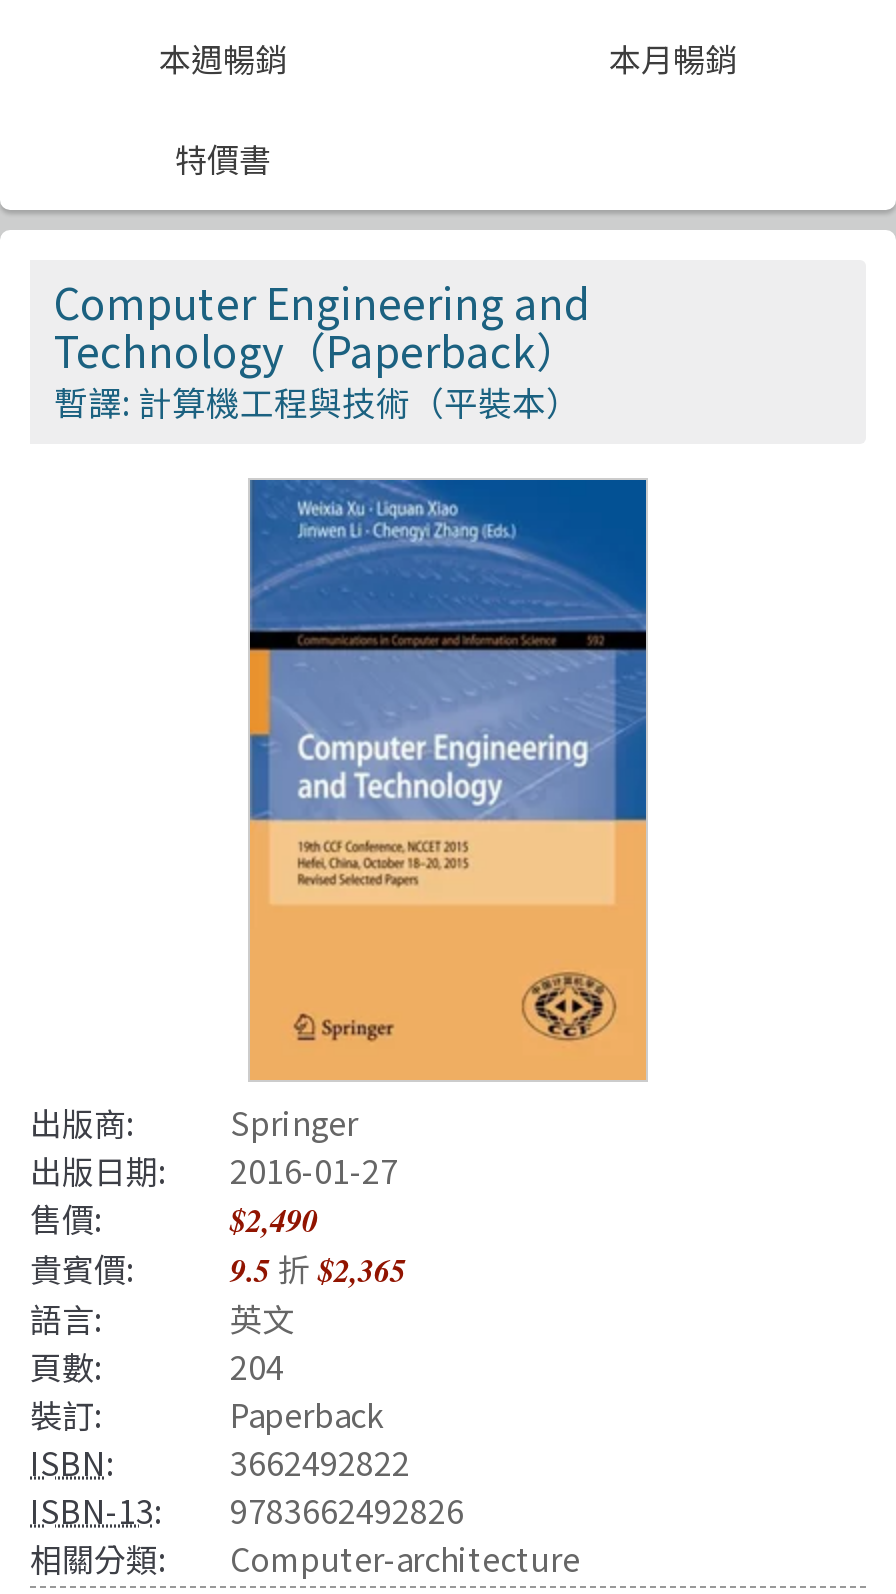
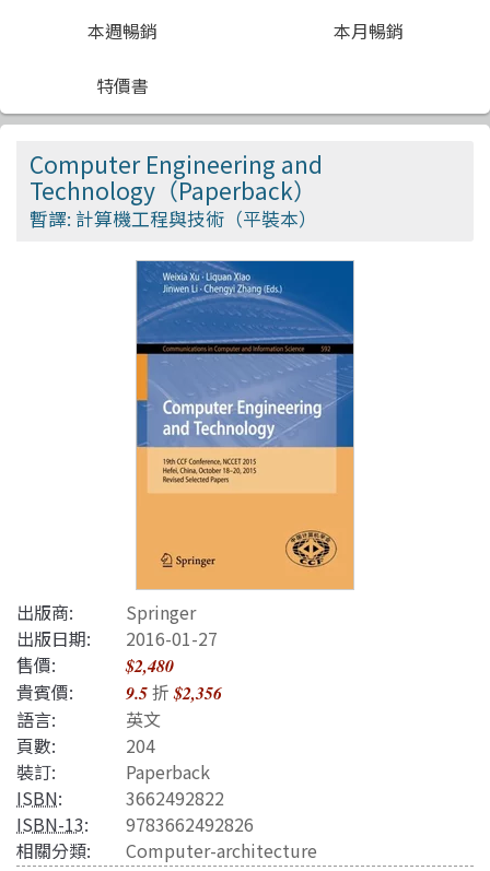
- $2,490
+ $2,480

- 貴賓價: 9.5折$2,365
+ 貴賓價: 9.5折$2,356
